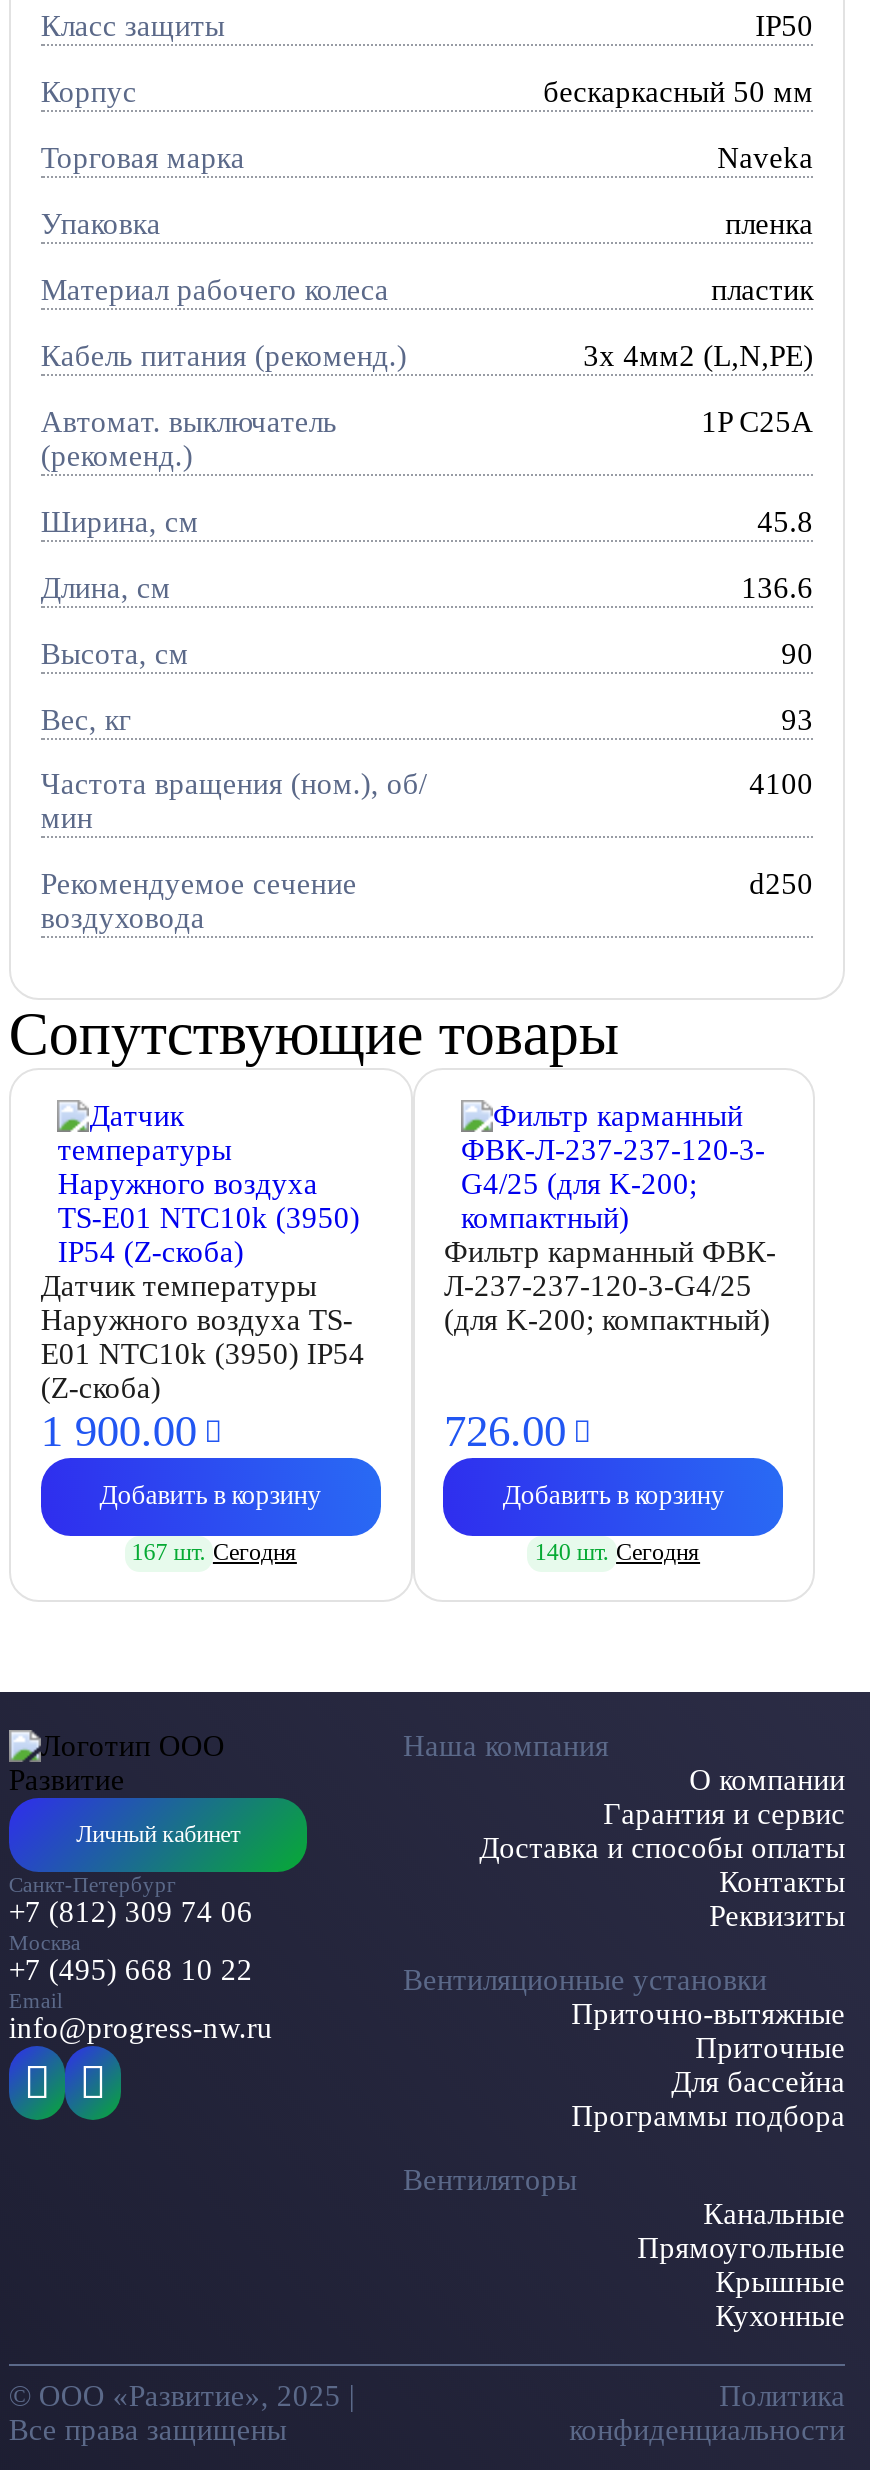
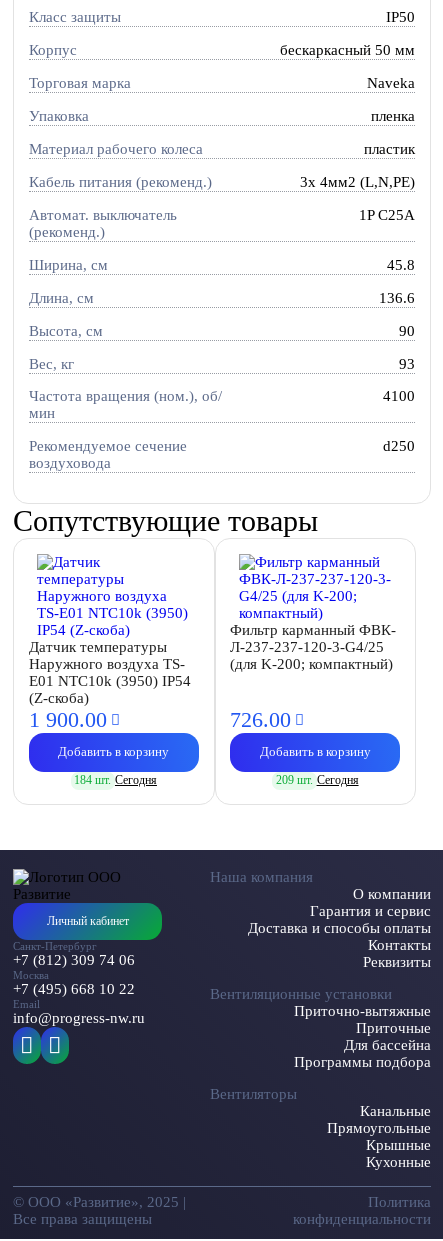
- 167 шт. Сегодня
+ 184 шт. Сегодня

- 140 шт. Сегодня
+ 209 шт. Сегодня
